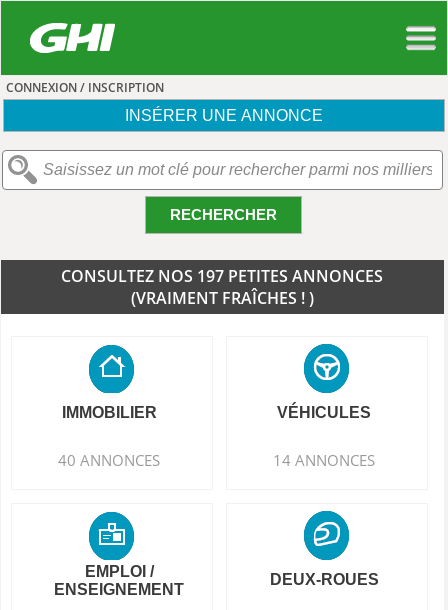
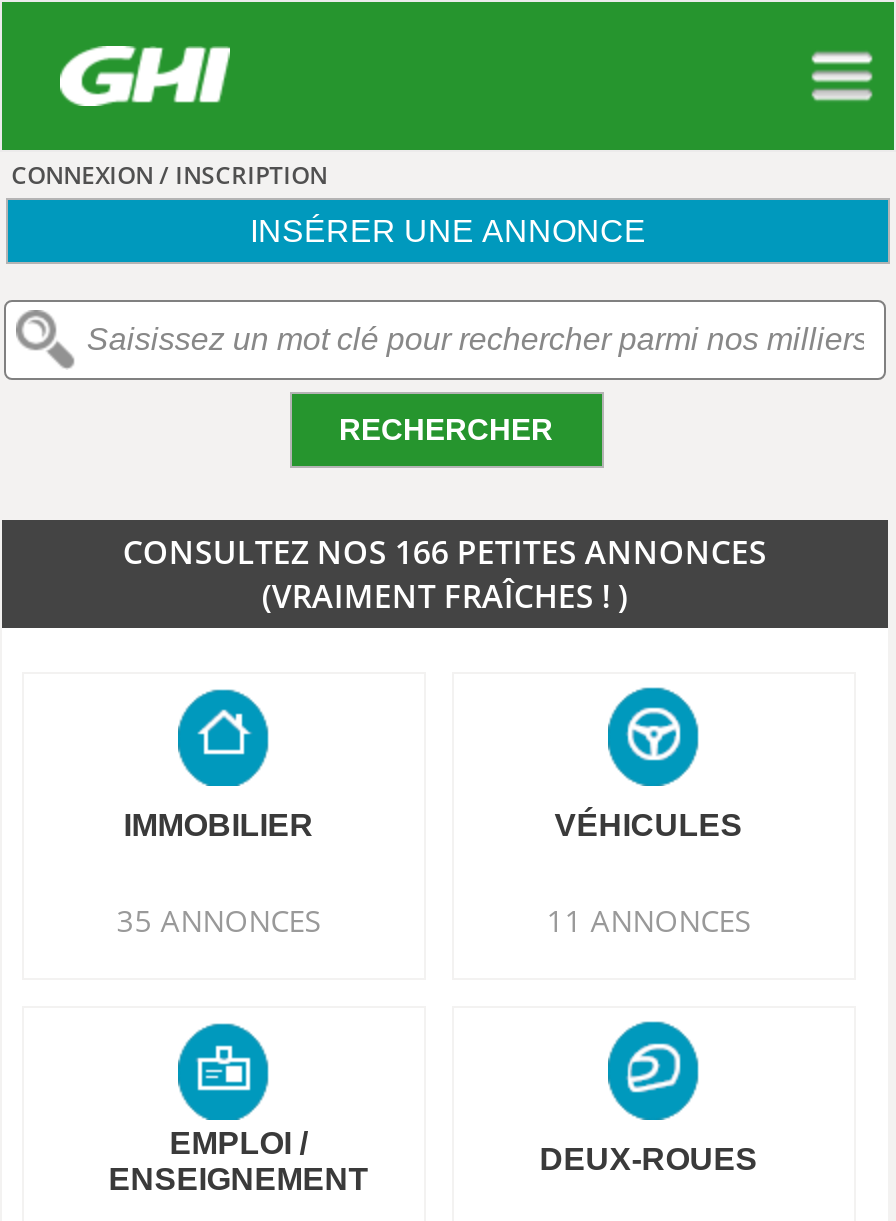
- CONSULTEZ NOS 197 PETITES ANNONCES
+ CONSULTEZ NOS 166 PETITES ANNONCES

- 40 ANNONCES
+ 35 ANNONCES

- 14 ANNONCES
+ 11 ANNONCES
